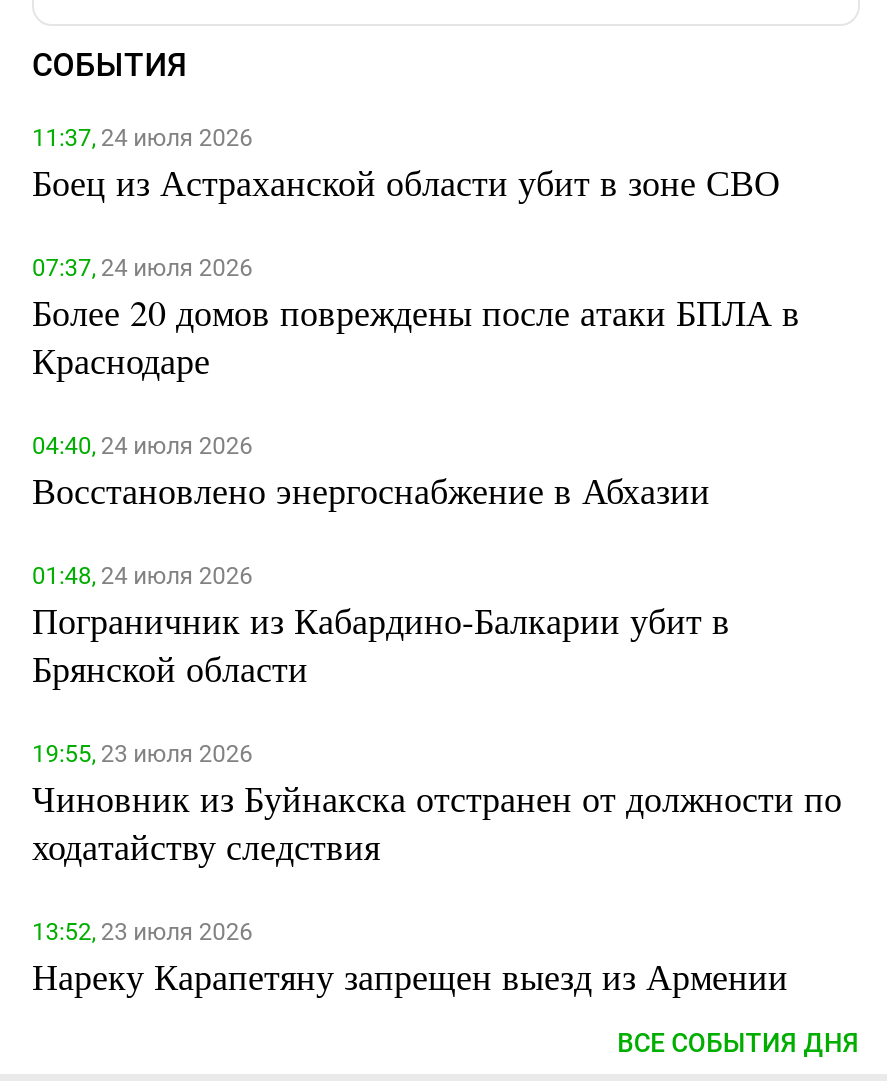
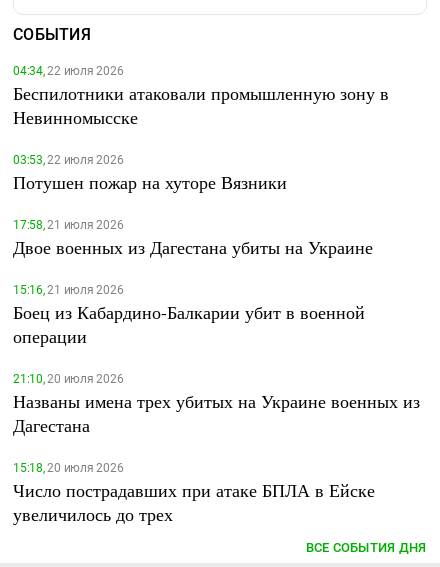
- 11:37, 24 июля 2026
- Боец из Астраханской области убит в зоне СВО
+ 04:34, 22 июля 2026
+ Беспилотники атаковали промышленную зону в
+ Невинномысске

- 07:37, 24 июля 2026
- Более 20 домов повреждены после атаки БПЛА в
- Краснодаре
+ 03:53, 22 июля 2026
+ Потушен пожар на хуторе Вязники

- 04:40, 24 июля 2026
- Восстановлено энергоснабжение в Абхазии
+ 17:58, 21 июля 2026
+ Двое военных из Дагестана убиты на Украине

- 01:48, 24 июля 2026
- Пограничник из Кабардино-Балкарии убит в
- Брянской области
+ 15:16, 21 июля 2026
+ Боец из Кабардино-Балкарии убит в военной
+ операции

- 19:55, 23 июля 2026
- Чиновник из Буйнакска отстранен от должности по
- ходатайству следствия
+ 21:10, 20 июля 2026
+ Названы имена трех убитых на Украине военных из
+ Дагестана

- 13:52, 23 июля 2026
- Нареку Карапетяну запрещен выезд из Армении
+ 15:18, 20 июля 2026
+ Число пострадавших при атаке БПЛА в Ейске
+ увеличилось до трех
